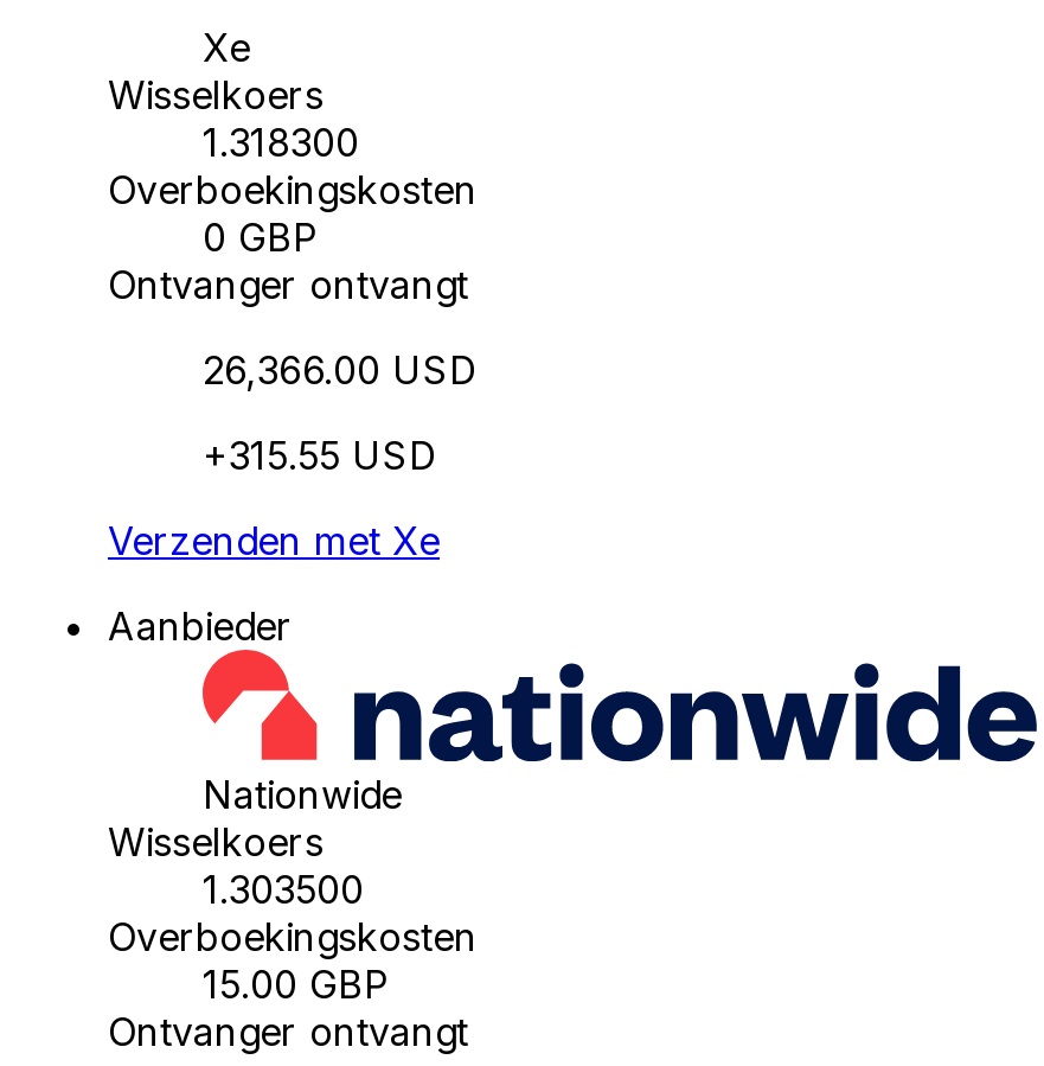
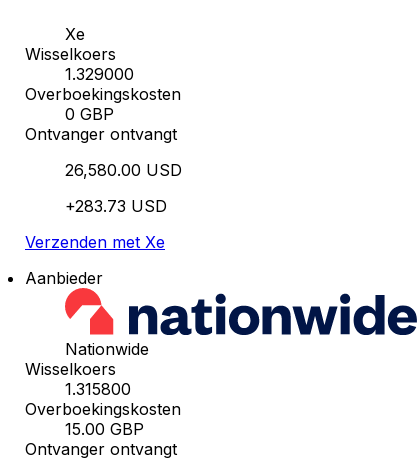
- 1.318300
+ 1.329000

- 26,366.00 USD
+ 26,580.00 USD

- +315.55 USD
+ +283.73 USD

- 1.303500
+ 1.315800
